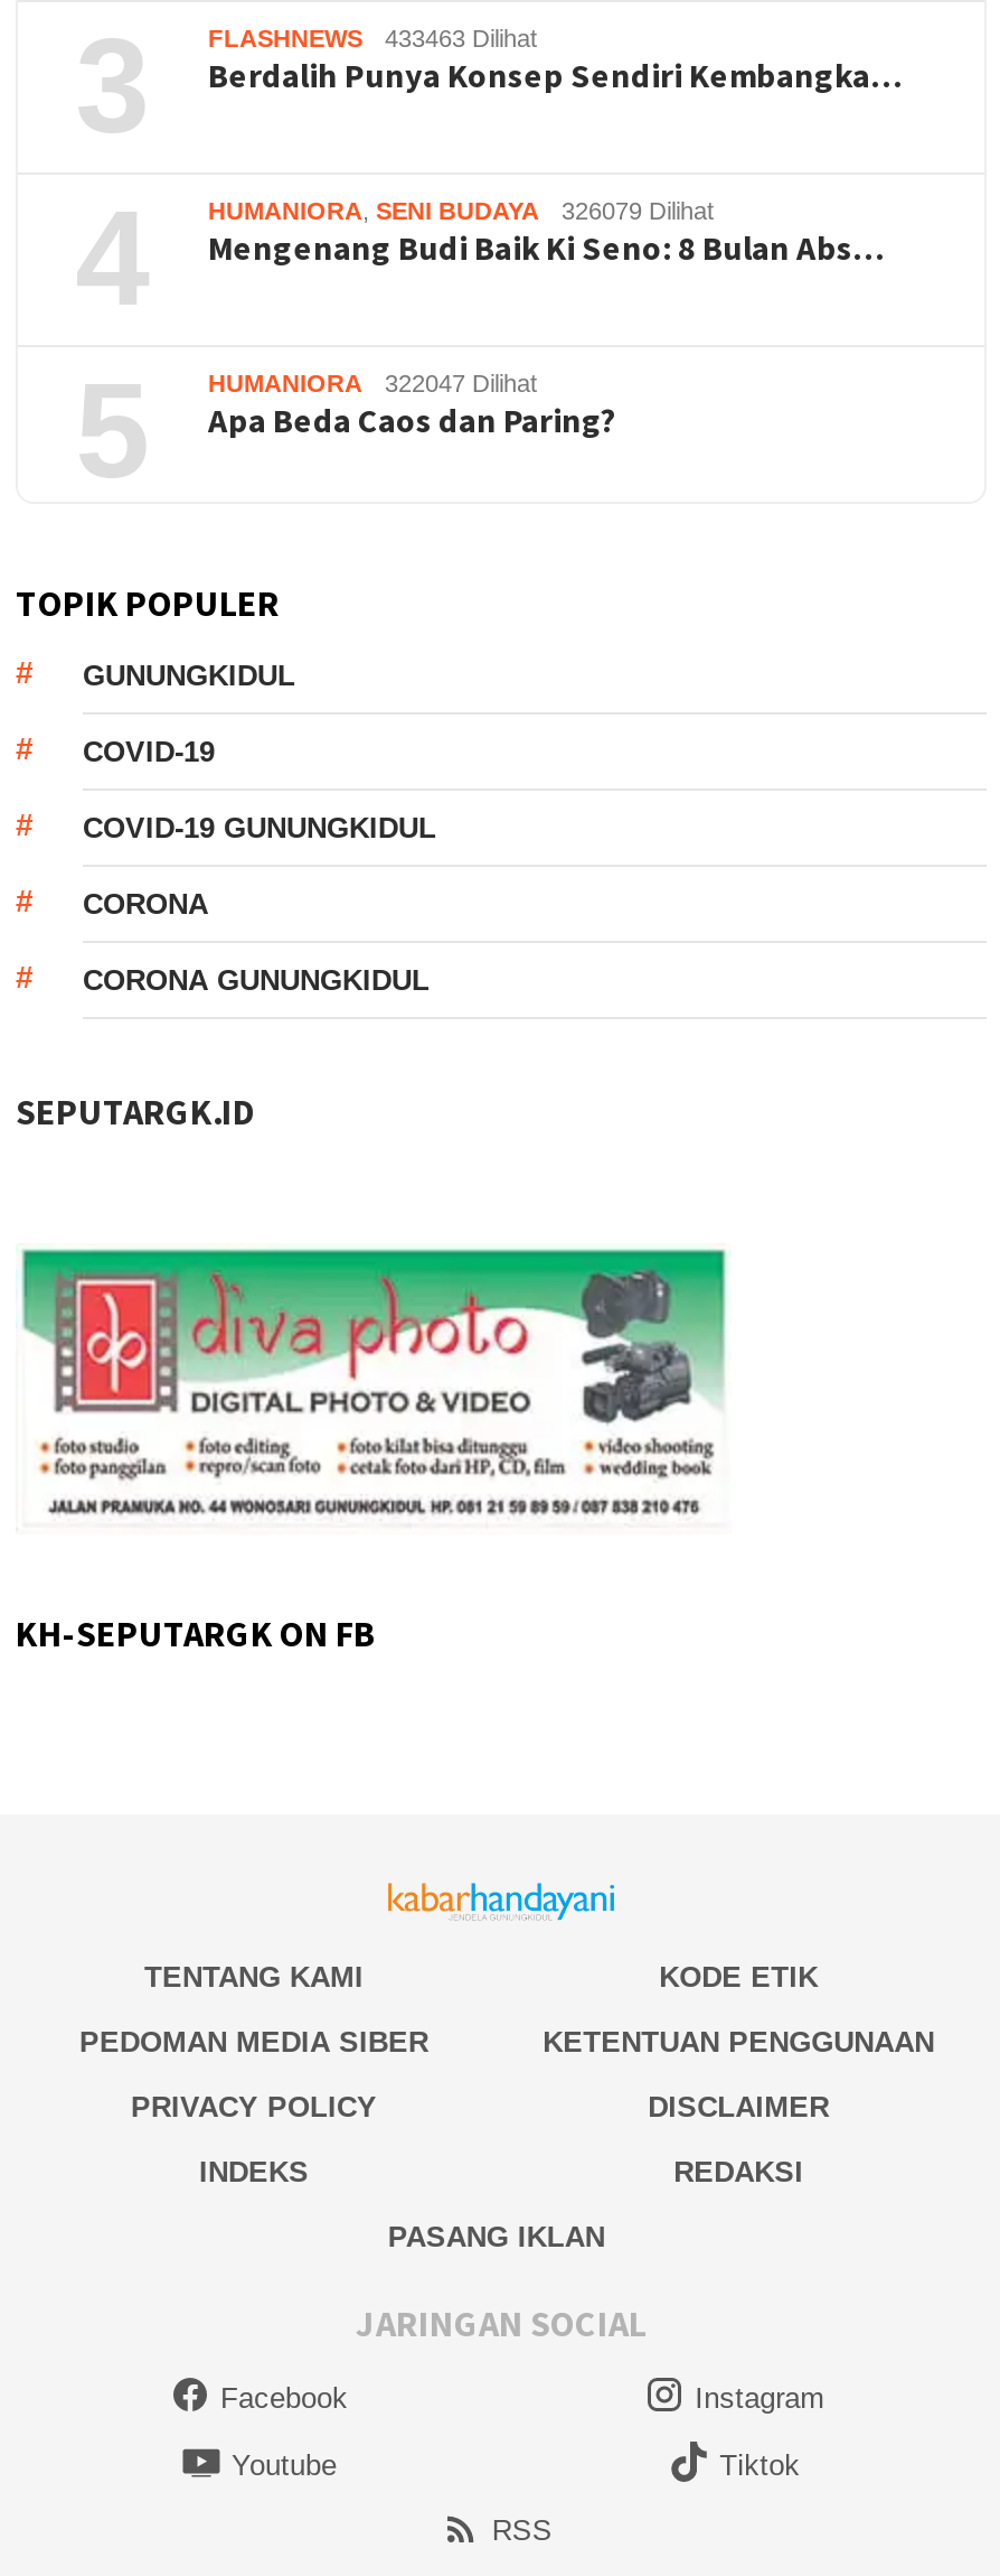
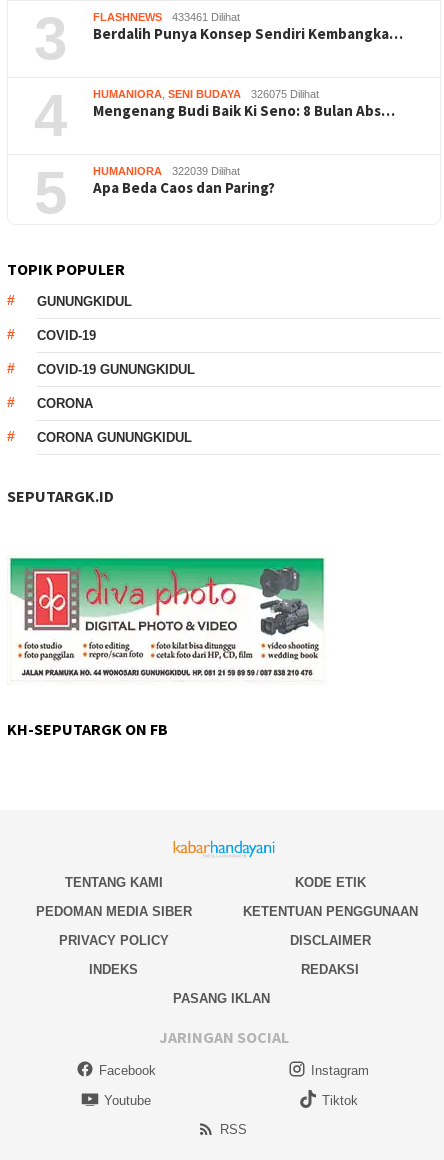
- FLASHNEWS 433463 Dilihat
+ FLASHNEWS 433461 Dilihat

- HUMANIORA, SENI BUDAYA 326079 Dilihat
+ HUMANIORA, SENI BUDAYA 326075 Dilihat

- HUMANIORA 322047 Dilihat
+ HUMANIORA 322039 Dilihat
